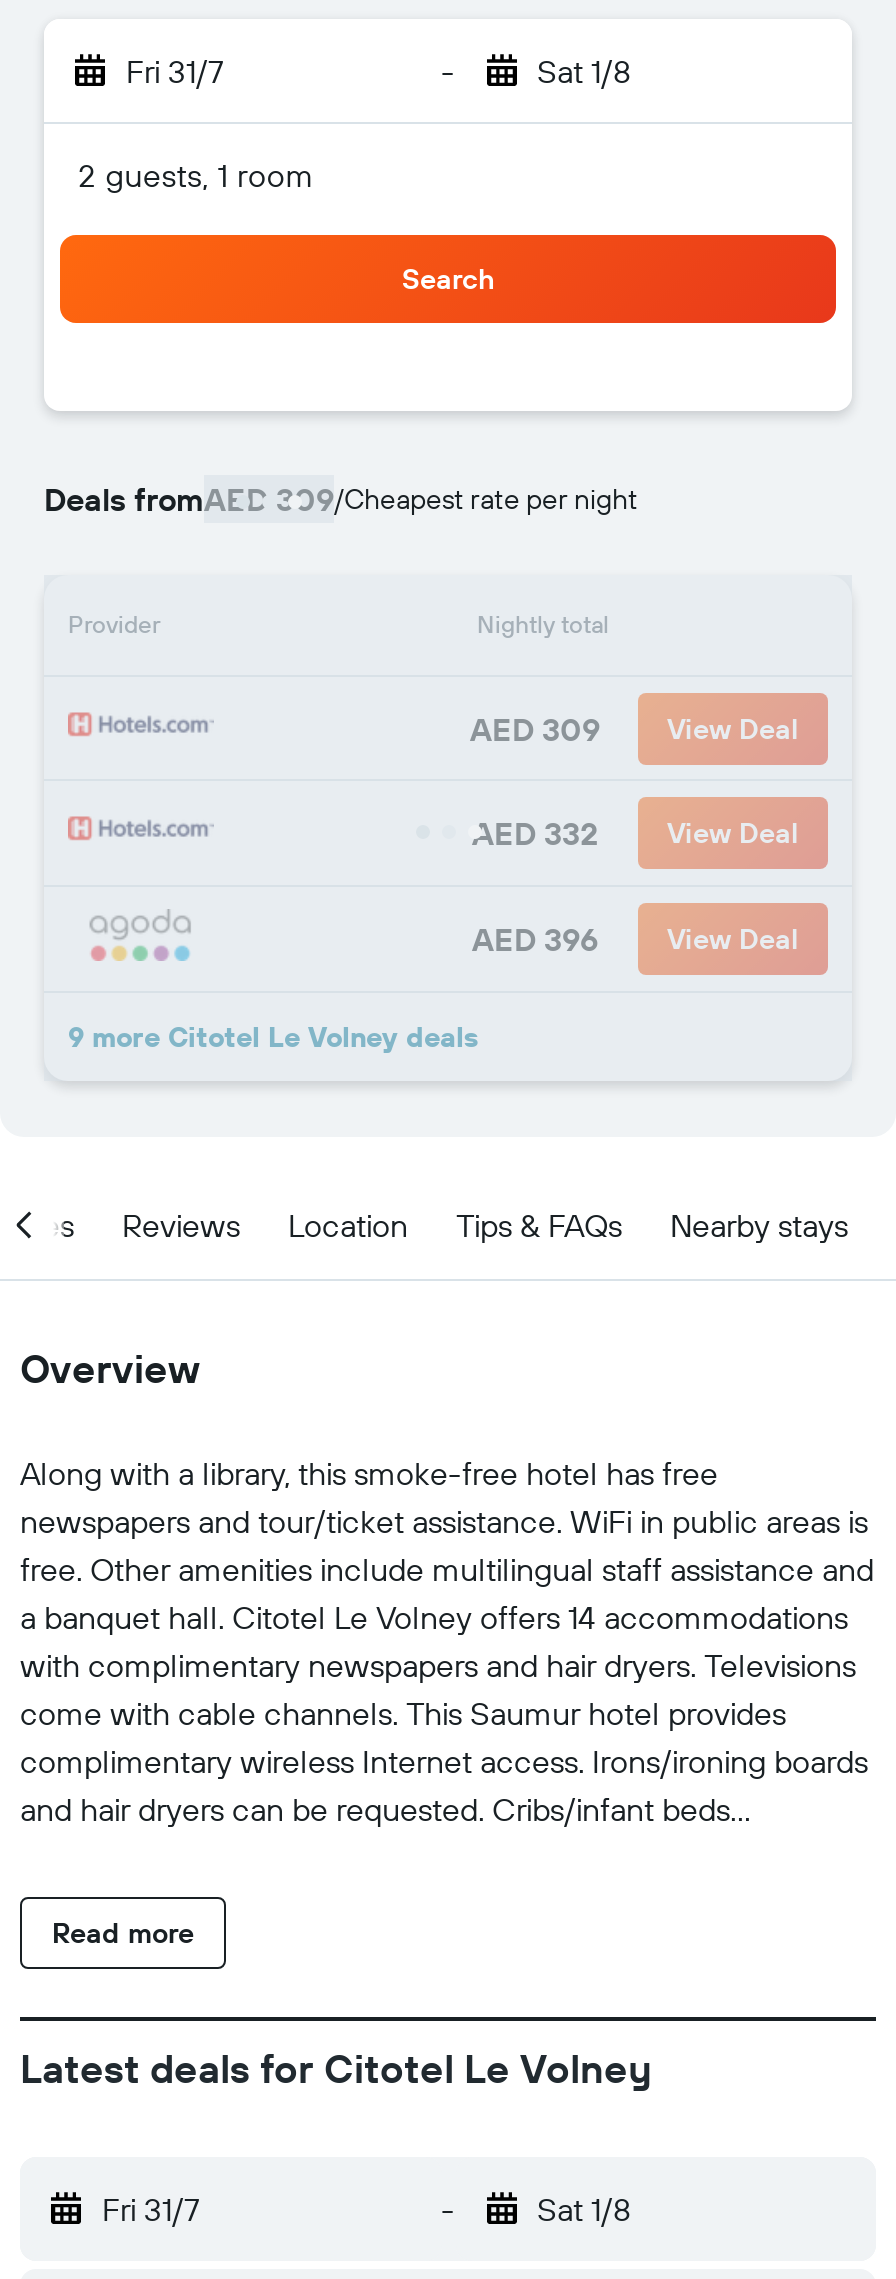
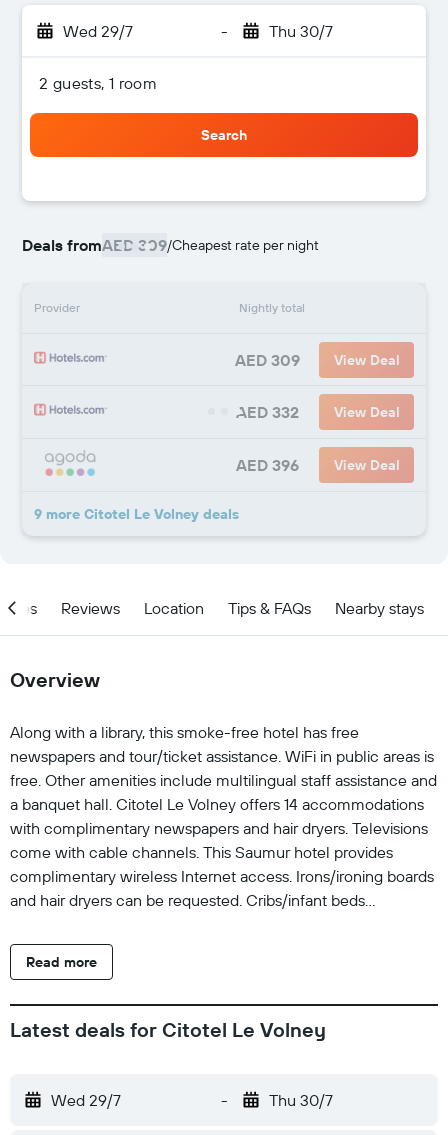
- Fri 31/7
+ Wed 29/7

- Sat 1/8
+ Thu 30/7

- Fri 31/7
+ Wed 29/7

- Sat 1/8
+ Thu 30/7
